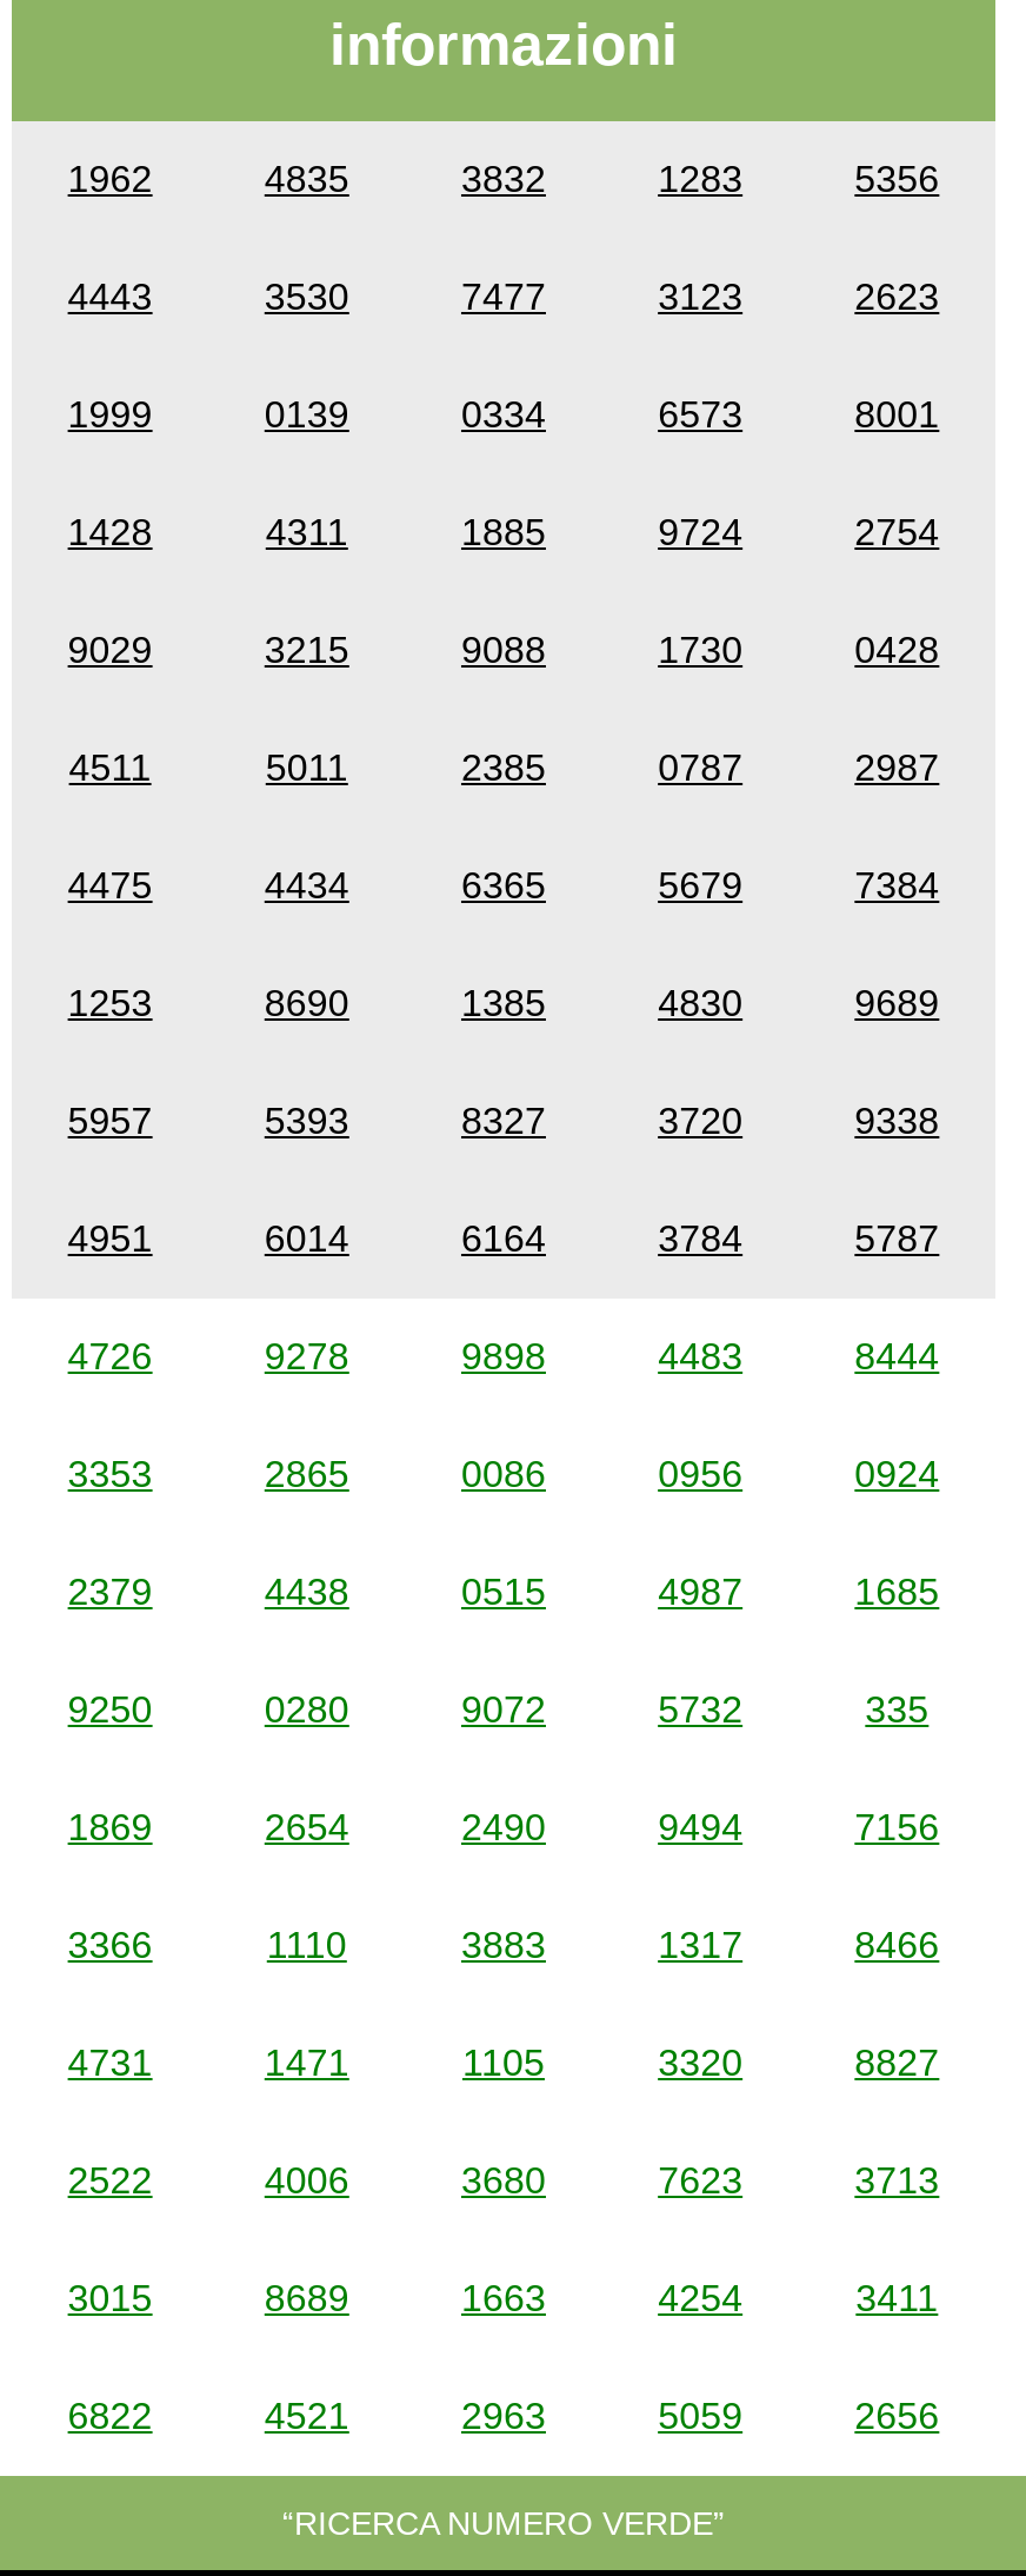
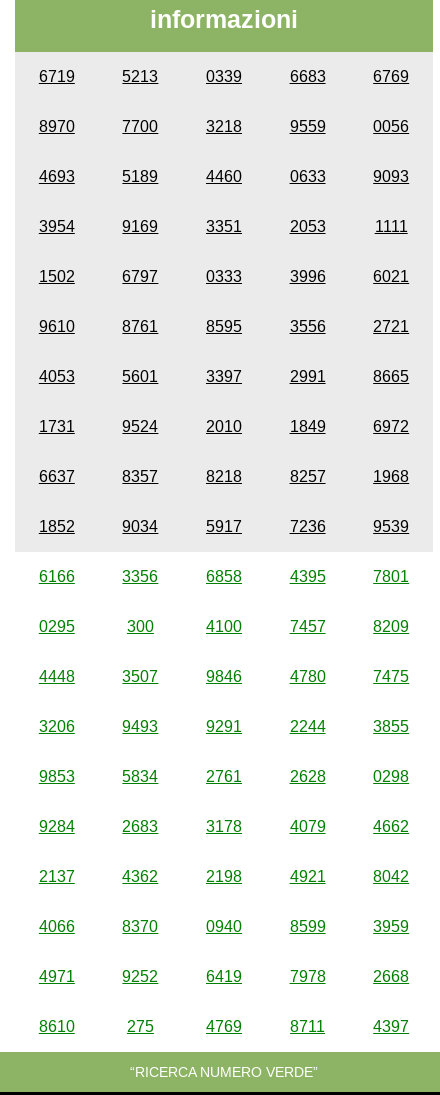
- 1962
+ 6719

- 4835
+ 5213

- 3832
+ 0339

- 1283
+ 6683

- 5356
+ 6769

- 4443
+ 8970

- 3530
+ 7700

- 7477
+ 3218

- 3123
+ 9559

- 2623
+ 0056

- 1999
+ 4693

- 0139
+ 5189

- 0334
+ 4460

- 6573
+ 0633

- 8001
+ 9093

- 1428
+ 3954

- 4311
+ 9169

- 1885
+ 3351

- 9724
+ 2053

- 2754
+ 1111

- 9029
+ 1502

- 3215
+ 6797

- 9088
+ 0333

- 1730
+ 3996

- 0428
+ 6021

- 4511
+ 9610

- 5011
+ 8761

- 2385
+ 8595

- 0787
+ 3556

- 2987
+ 2721

- 4475
+ 4053

- 4434
+ 5601

- 6365
+ 3397

- 5679
+ 2991

- 7384
+ 8665

- 1253
+ 1731

- 8690
+ 9524

- 1385
+ 2010

- 4830
+ 1849

- 9689
+ 6972

- 5957
+ 6637

- 5393
+ 8357

- 8327
+ 8218

- 3720
+ 8257

- 9338
+ 1968

- 4951
+ 1852

- 6014
+ 9034

- 6164
+ 5917

- 3784
+ 7236

- 5787
+ 9539

- 4726
+ 6166

- 9278
+ 3356

- 9898
+ 6858

- 4483
+ 4395

- 8444
+ 7801

- 3353
+ 0295

- 2865
+ 300

- 0086
+ 4100

- 0956
+ 7457

- 0924
+ 8209

- 2379
+ 4448

- 4438
+ 3507

- 0515
+ 9846

- 4987
+ 4780

- 1685
+ 7475

- 9250
+ 3206

- 0280
+ 9493

- 9072
+ 9291

- 5732
+ 2244

- 335
+ 3855

- 1869
+ 9853

- 2654
+ 5834

- 2490
+ 2761

- 9494
+ 2628

- 7156
+ 0298

- 3366
+ 9284

- 1110
+ 2683

- 3883
+ 3178

- 1317
+ 4079

- 8466
+ 4662

- 4731
+ 2137

- 1471
+ 4362

- 1105
+ 2198

- 3320
+ 4921

- 8827
+ 8042

- 2522
+ 4066

- 4006
+ 8370

- 3680
+ 0940

- 7623
+ 8599

- 3713
+ 3959

- 3015
+ 4971

- 8689
+ 9252

- 1663
+ 6419

- 4254
+ 7978

- 3411
+ 2668

- 6822
+ 8610

- 4521
+ 275

- 2963
+ 4769

- 5059
+ 8711

- 2656
+ 4397
